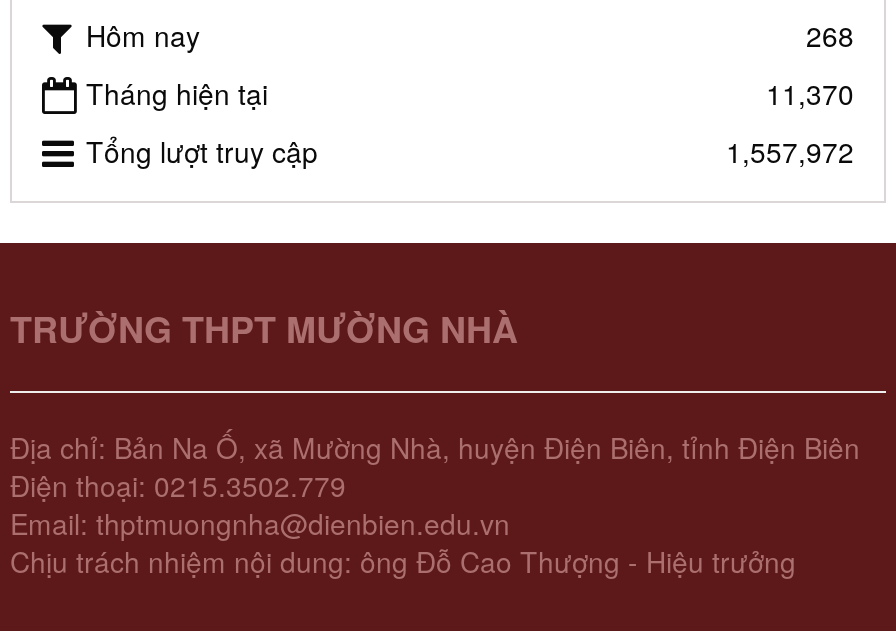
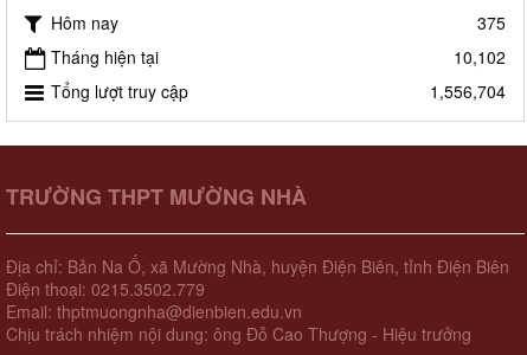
- 268
+ 375

- 11,370
+ 10,102

- 1,557,972
+ 1,556,704
